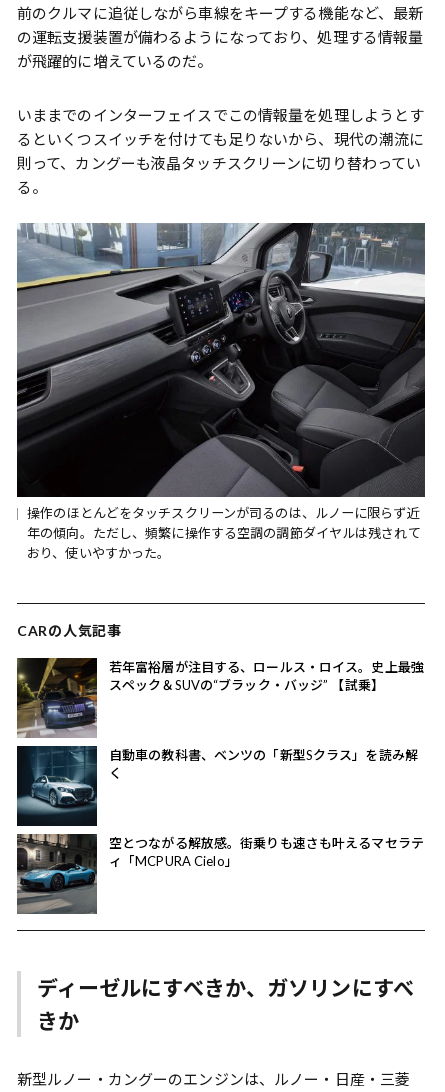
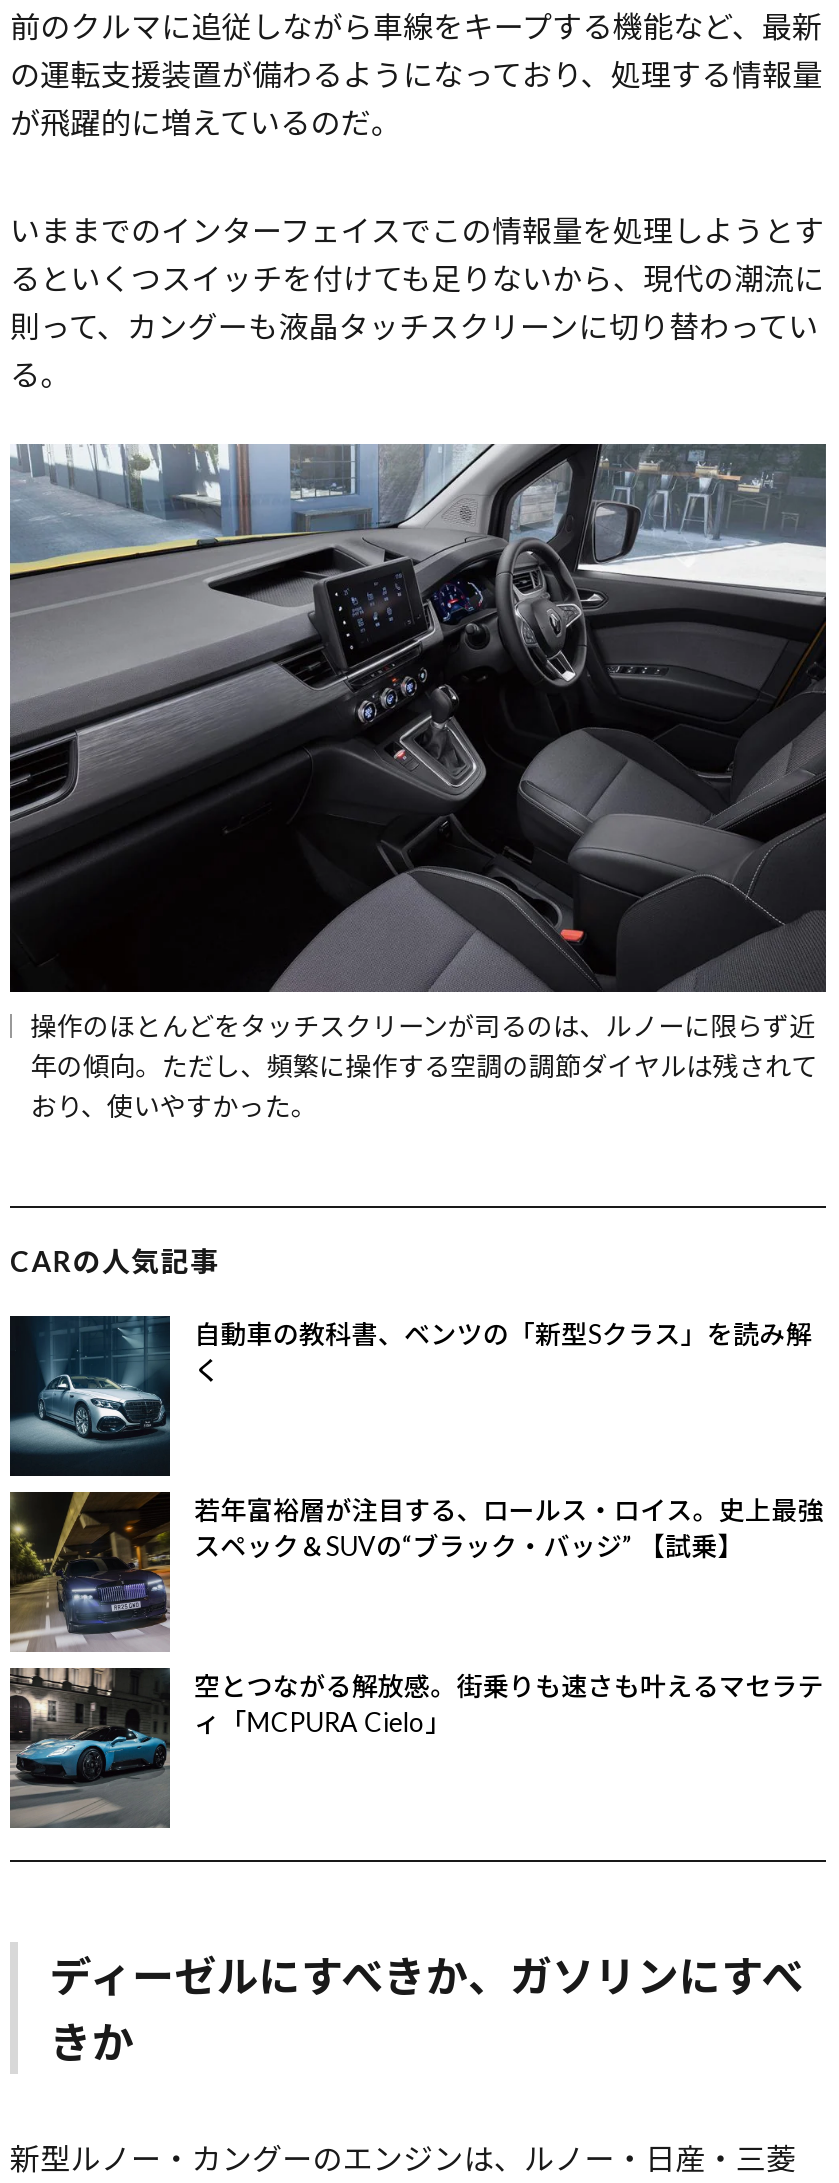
moved down: 若年富裕層が注目する、ロールス・ロイス。史上最強 | スペック＆SUVの“ブラック・バッジ” 【試乗】

moved up: [image] | 自動車の教科書、ベンツの「新型Sクラス」を読み解 | く
